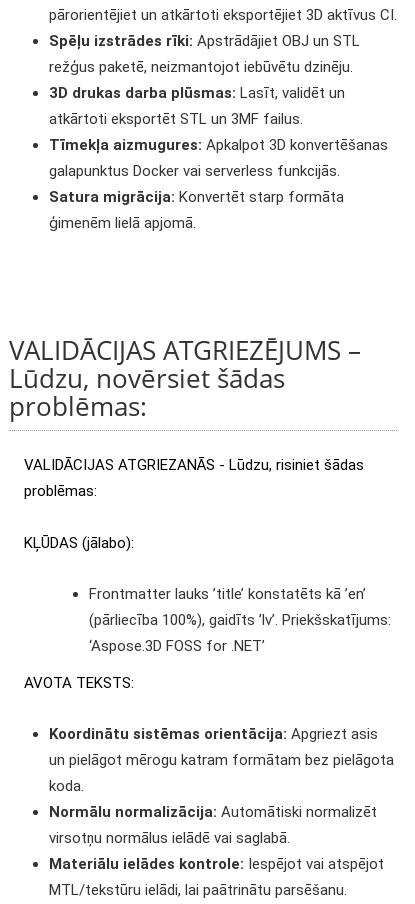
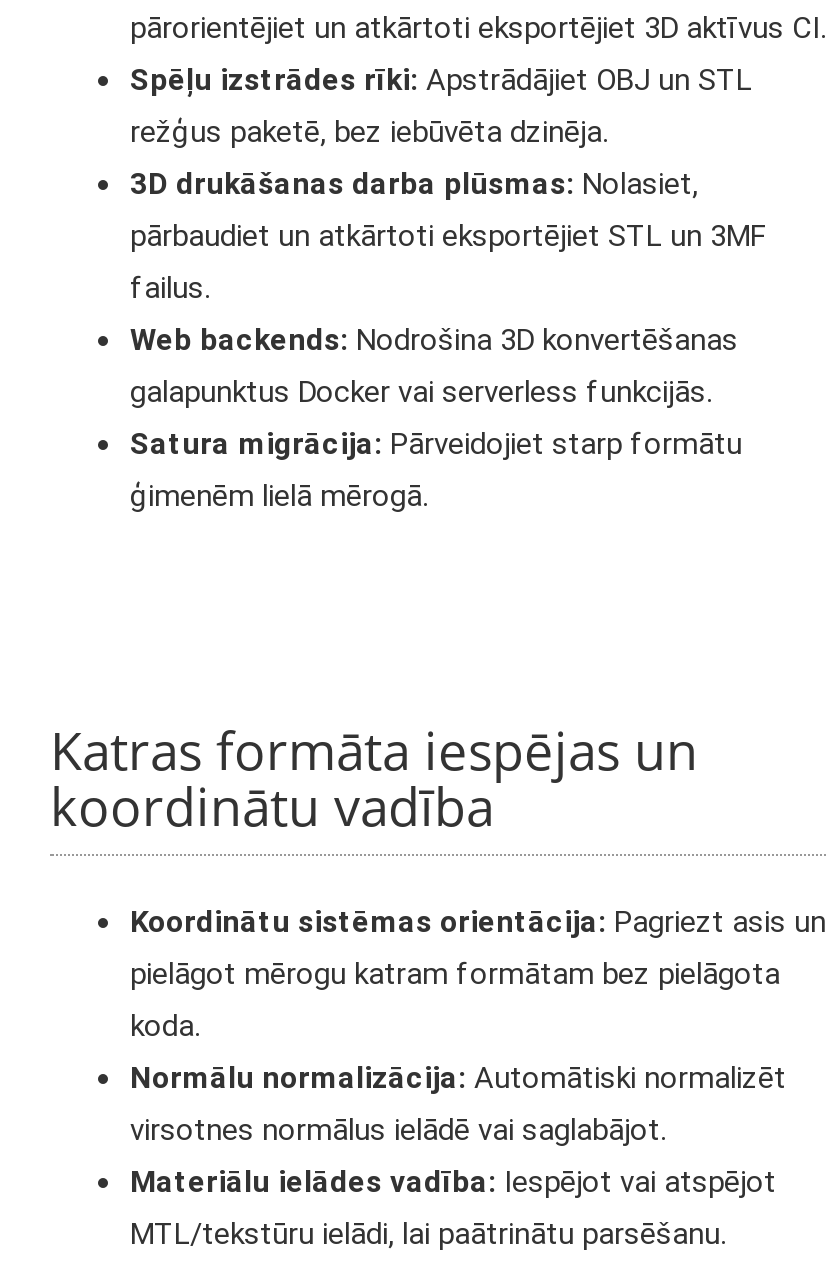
- režģus paketē, neizmantojot iebūvētu dzinēju.
- 3D drukas darba plūsmas: Lasīt, validēt un
- atkārtoti eksportēt STL un 3MF failus.
- Tīmekļa aizmugures: Apkalpot 3D konvertēšanas
+ režģus paketē, bez iebūvēta dzinēja.
+ 3D drukāšanas darba plūsmas: Nolasiet,
+ pārbaudiet un atkārtoti eksportējiet STL un 3MF
+ failus.
+ Web backends: Nodrošina 3D konvertēšanas

moved down: galapunktus Docker vai serverless funkcijās.

- Satura migrācija: Konvertēt starp formāta
- ģimenēm lielā apjomā.
+ Satura migrācija: Pārveidojiet starp formātu
+ ģimenēm lielā mērogā.

- VALIDĀCIJAS ATGRIEZĒJUMS –
- Lūdzu, novērsiet šādas
- problēmas:
- VALIDĀCIJAS ATGRIEZANĀS - Lūdzu, risiniet šādas
- problēmas:
- KĻŪDAS (jālabo):
- Frontmatter lauks ’title’ konstatēts kā ’en’
- (pārliecība 100%), gaidīts ’lv’. Priekšskatījums:
- ‘Aspose.3D FOSS for .NET’
- AVOTA TEKSTS:
- Koordinātu sistēmas orientācija: Apgriezt asis
- un pielāgot mērogu katram formātam bez pielāgota
+ Katras formāta iespējas un
+ koordinātu vadība
+ Koordinātu sistēmas orientācija: Pagriezt asis un
+ pielāgot mērogu katram formātam bez pielāgota

- virsotņu normālus ielādē vai saglabā.
+ virsotnes normālus ielādē vai saglabājot.

- Materiālu ielādes kontrole: Iespējot vai atspējot
+ Materiālu ielādes vadība: Iespējot vai atspējot
